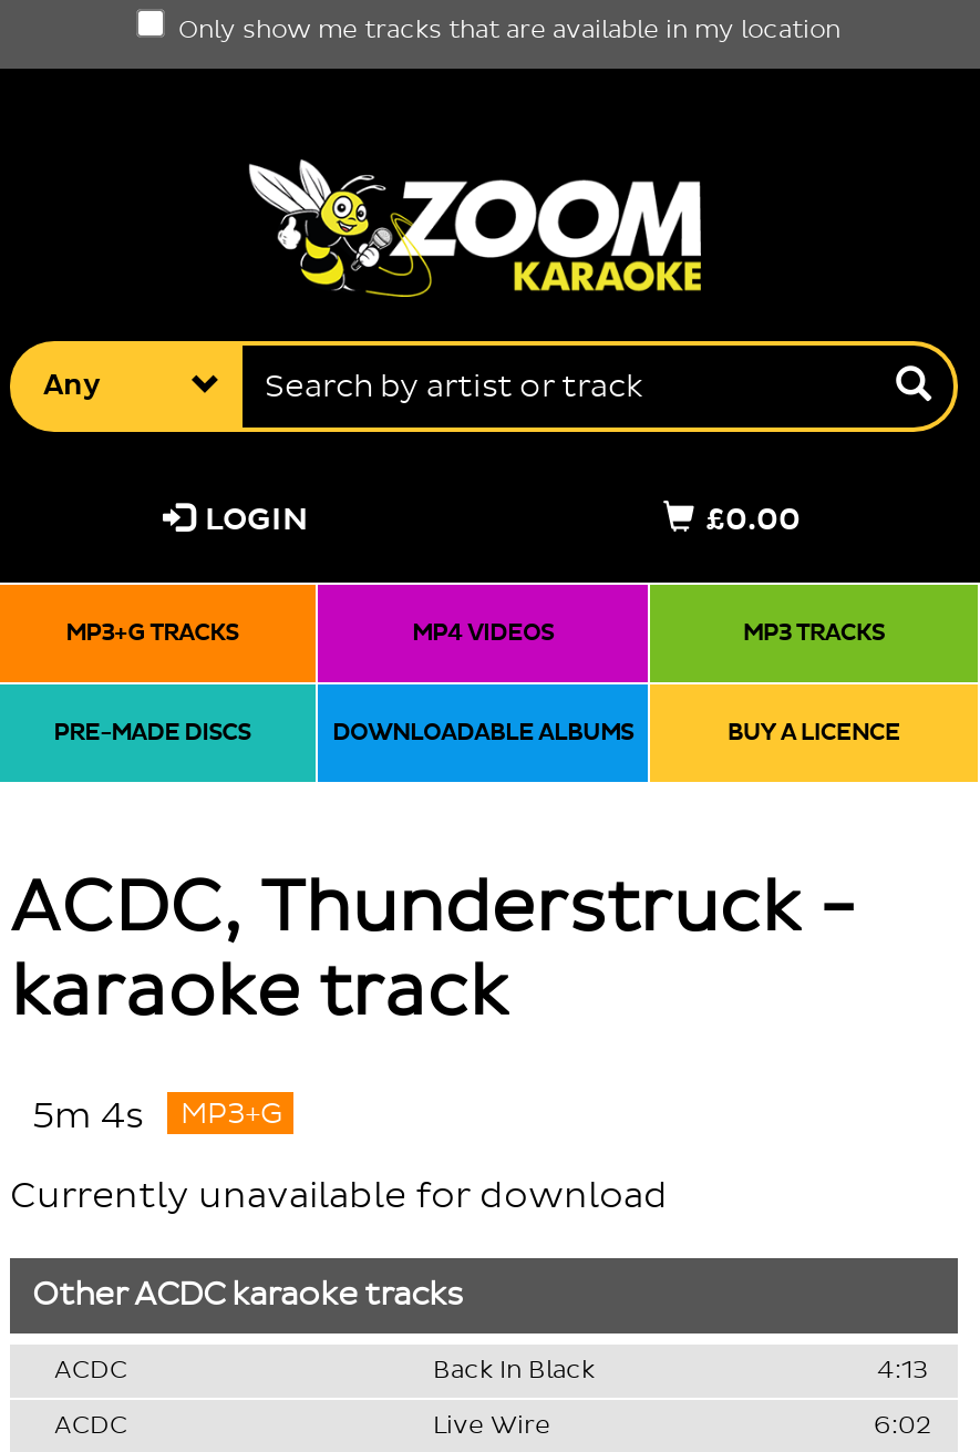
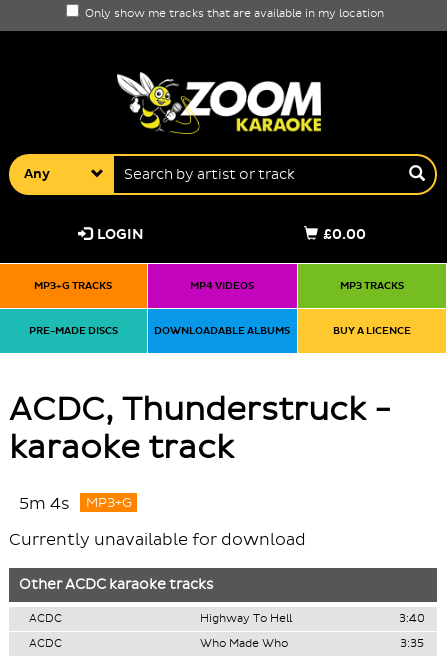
- Back In Black
- 4:13
+ Highway To Hell
+ 3:40

- Live Wire
- 6:02
+ Who Made Who
+ 3:35
